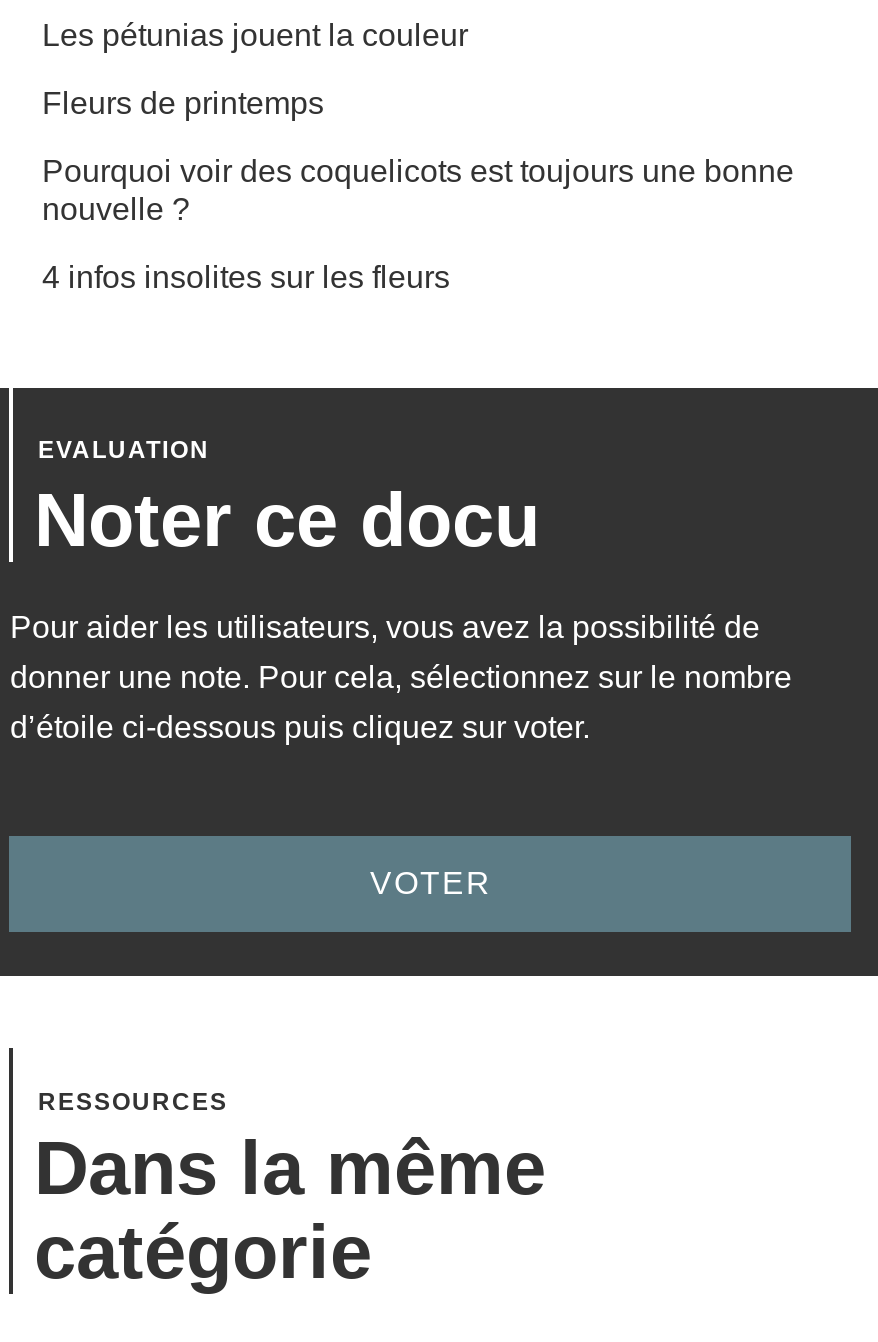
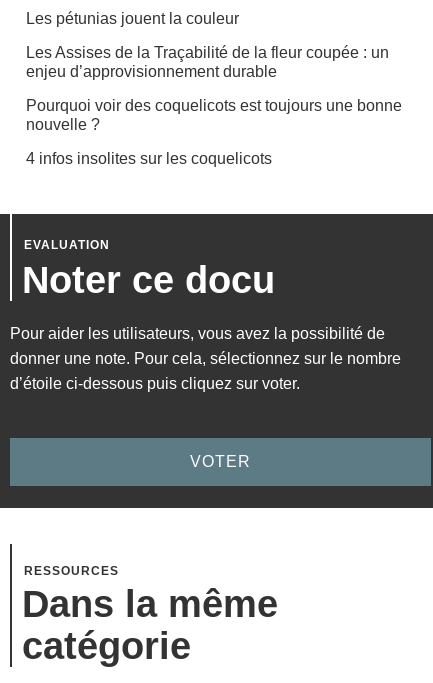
- Fleurs de printemps
+ Les Assises de la Traçabilité de la fleur coupée : un
+ enjeu d’approvisionnement durable

- 4 infos insolites sur les fleurs
+ 4 infos insolites sur les coquelicots
